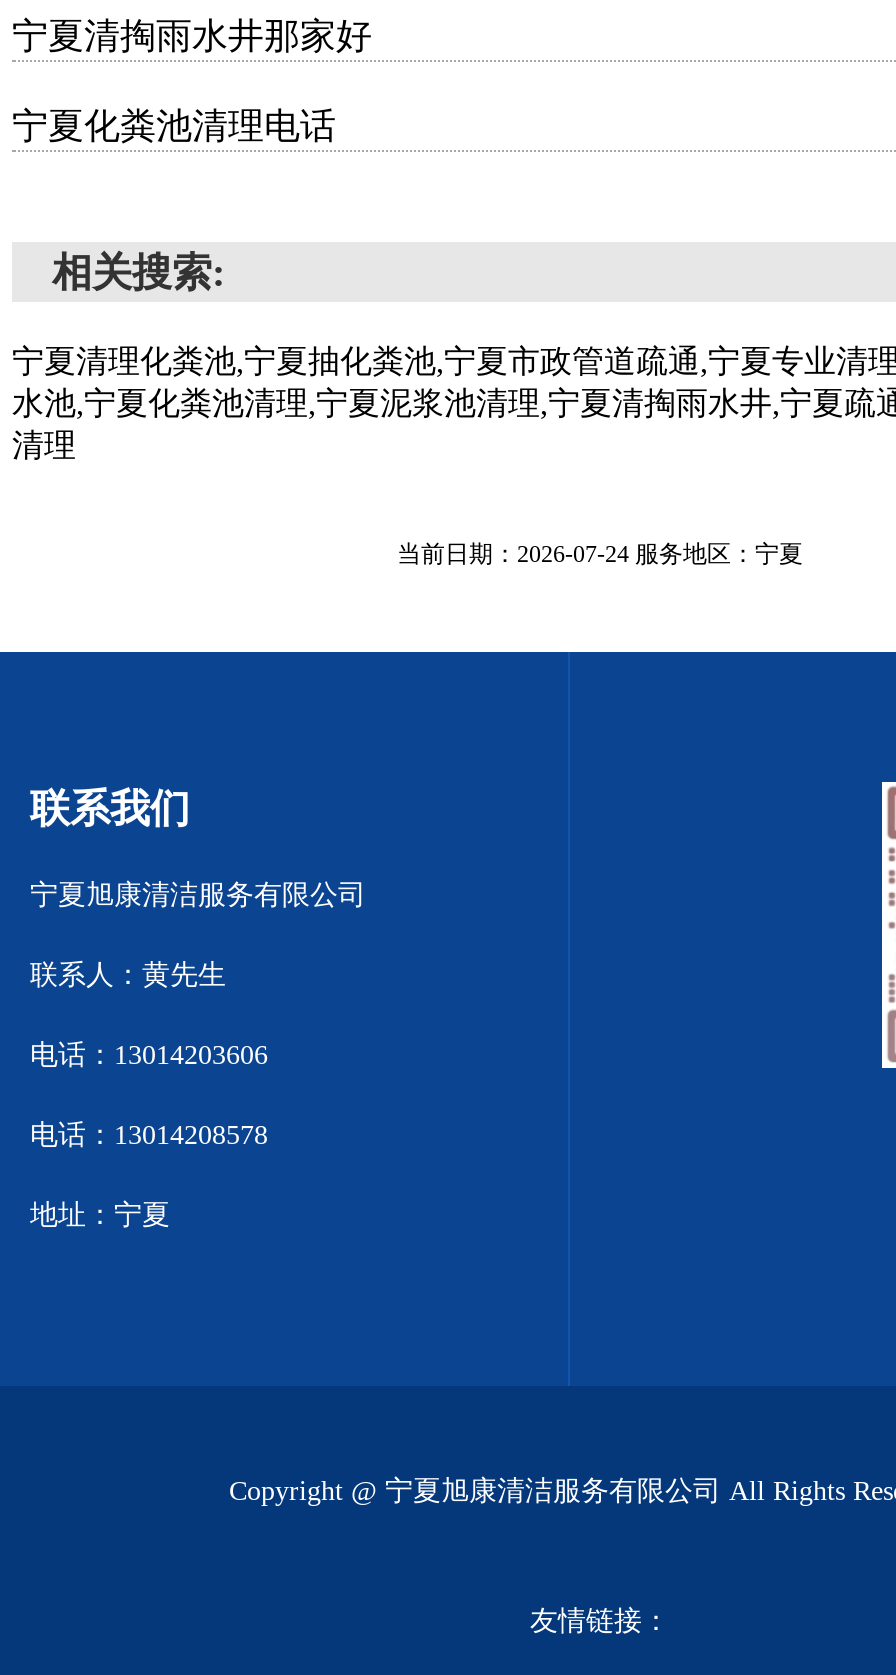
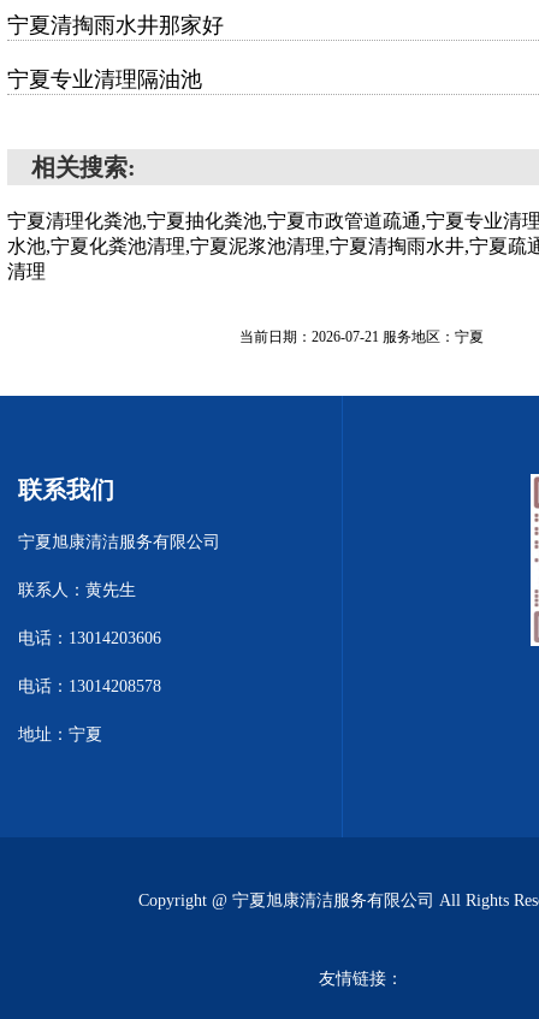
- 宁夏化粪池清理电话
+ 宁夏专业清理隔油池

- 当前日期：2026-07-24 服务地区：宁夏
+ 当前日期：2026-07-21 服务地区：宁夏
